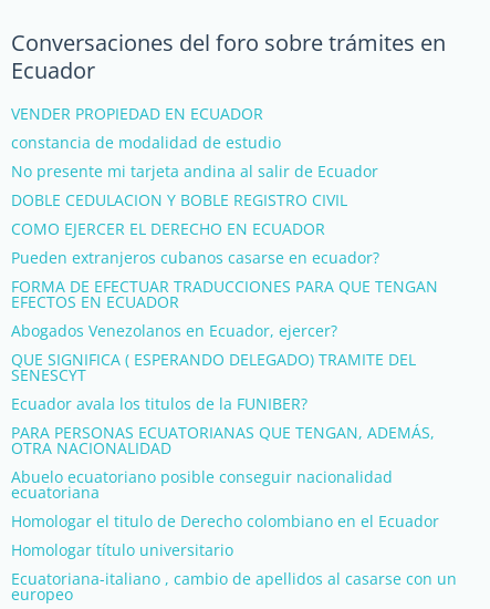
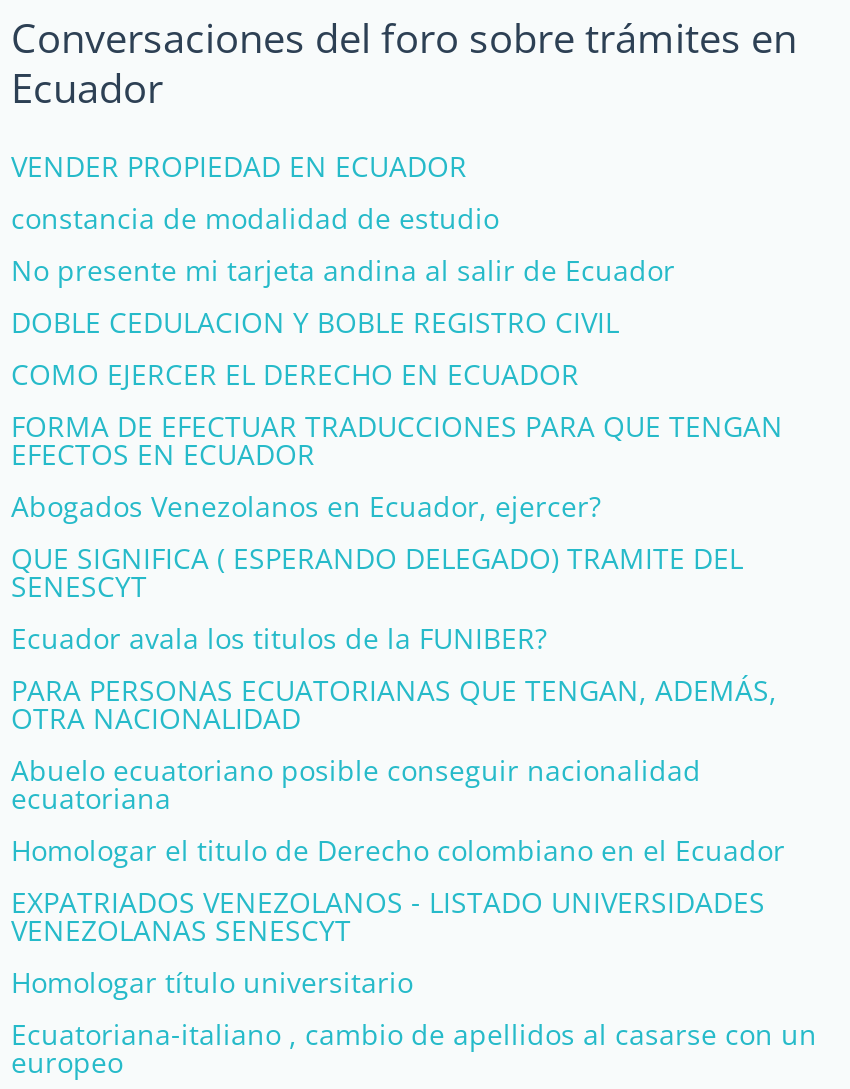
- Pueden extranjeros cubanos casarse en ecuador?

moved up: FORMA DE EFECTUAR TRADUCCIONES PARA QUE TENGAN | EFECTOS EN ECUADOR | Abogados Venezolanos en Ecuador, ejercer? | ... | ecuatoriana | Homologar el titulo de Derecho colombiano en el Ecuador

+ EXPATRIADOS VENEZOLANOS - LISTADO UNIVERSIDADES
+ VENEZOLANAS SENESCYT
